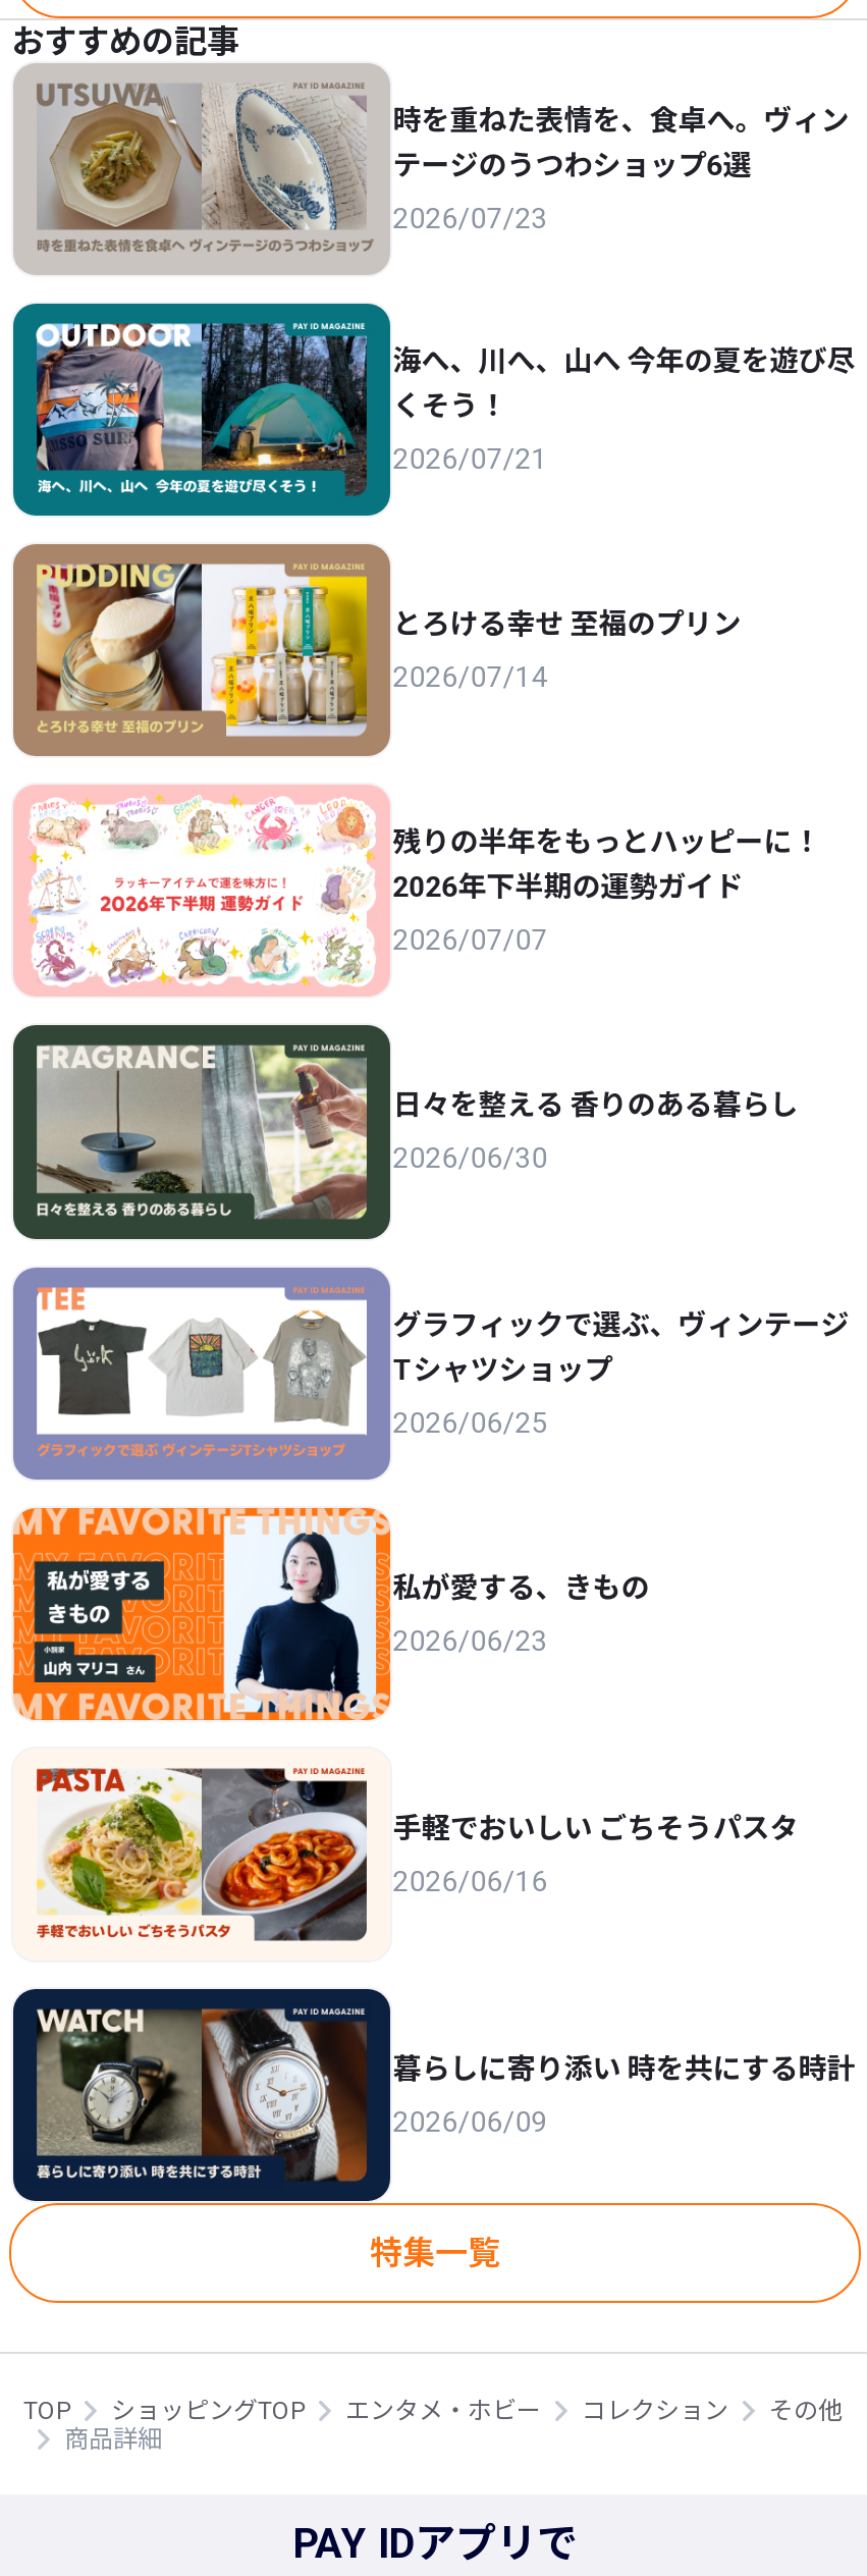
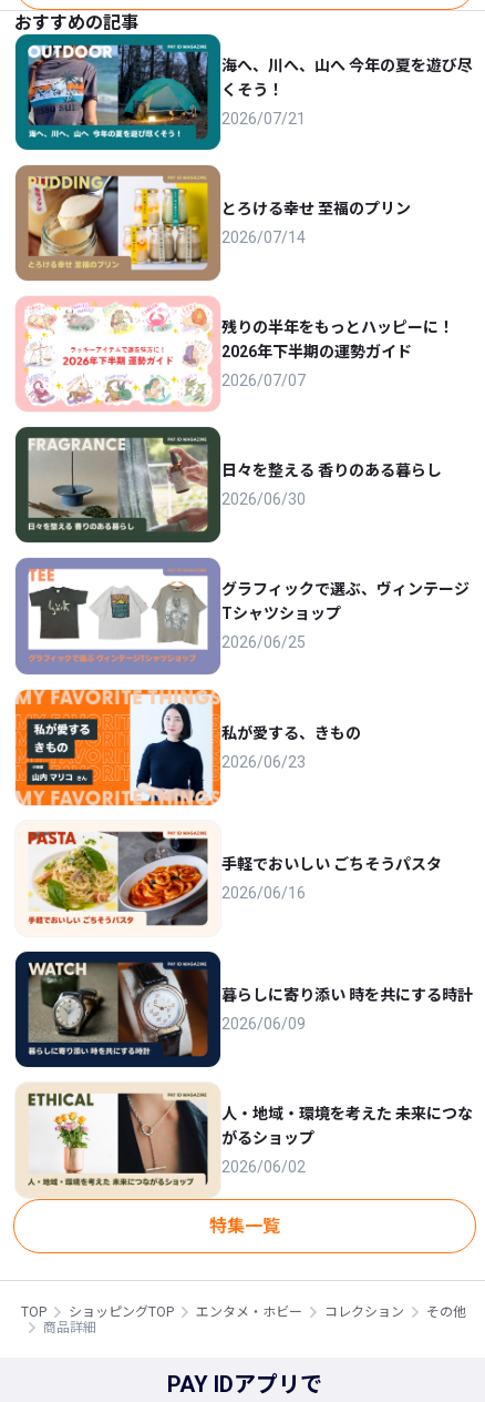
- [image]
- 時を重ねた表情を、食卓へ。ヴィン
- テージのうつわショップ6選
- 2026/07/23

moved up: [image] | 海へ、川へ、山へ 今年の夏を遊び尽 | くそう！ | ... | 暮らしに寄り添い 時を共にする時計 | 2026/06/09

+ [image]
+ 人・地域・環境を考えた 未来につな
+ がるショップ
+ 2026/06/02
